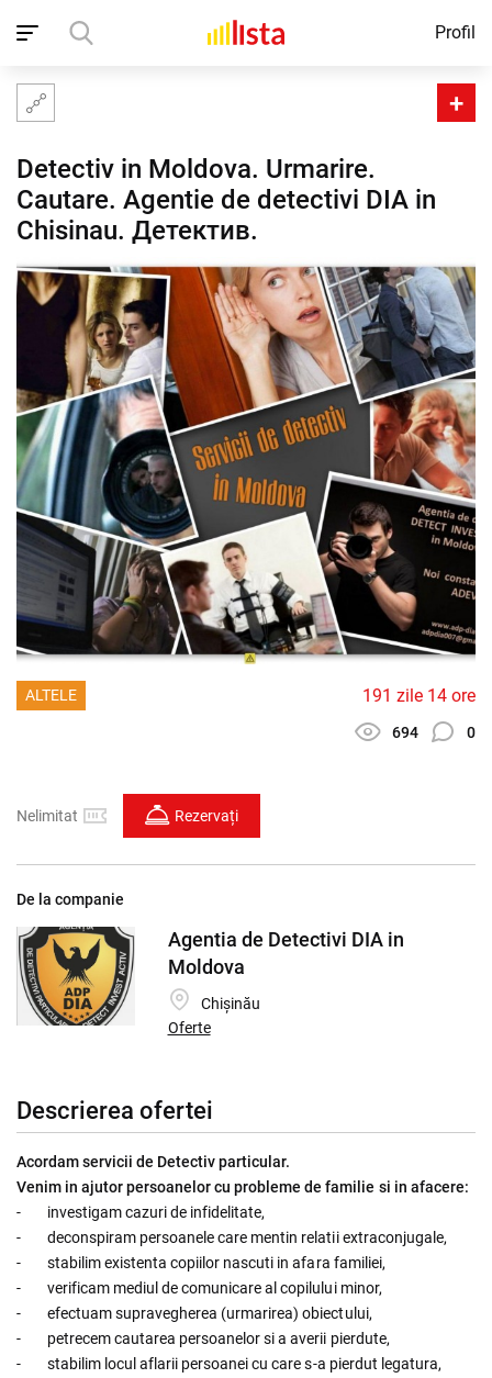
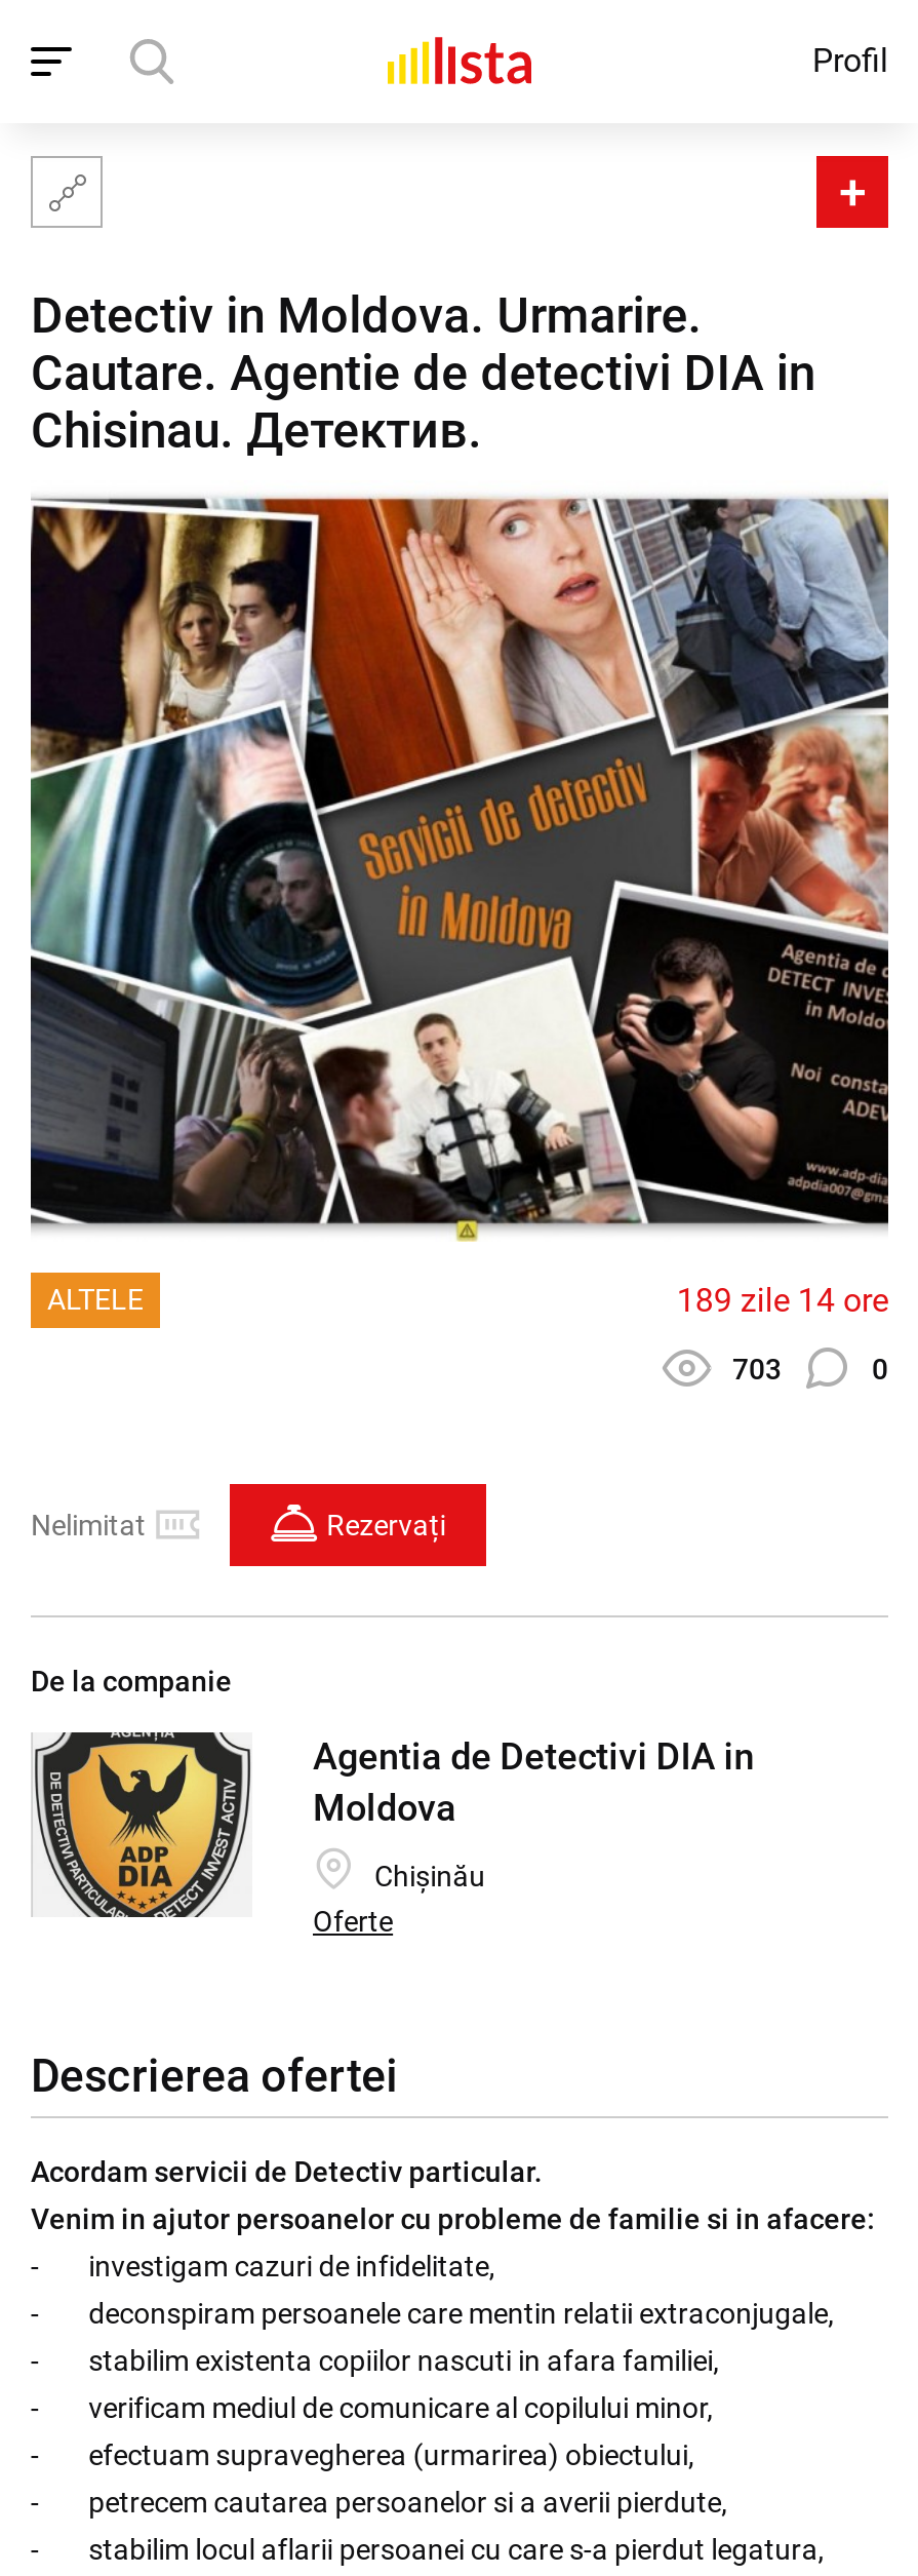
- 191 zile 14 ore
+ 189 zile 14 ore

- 694
+ 703
